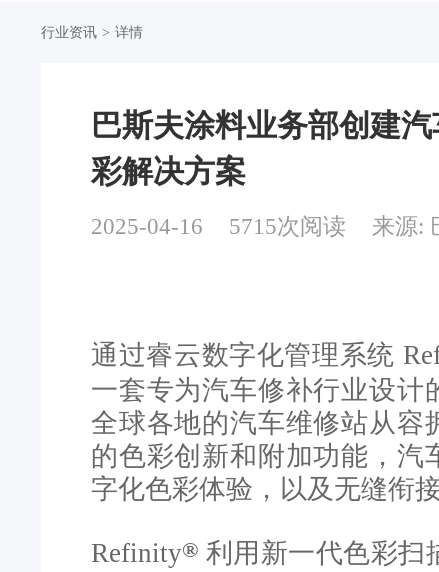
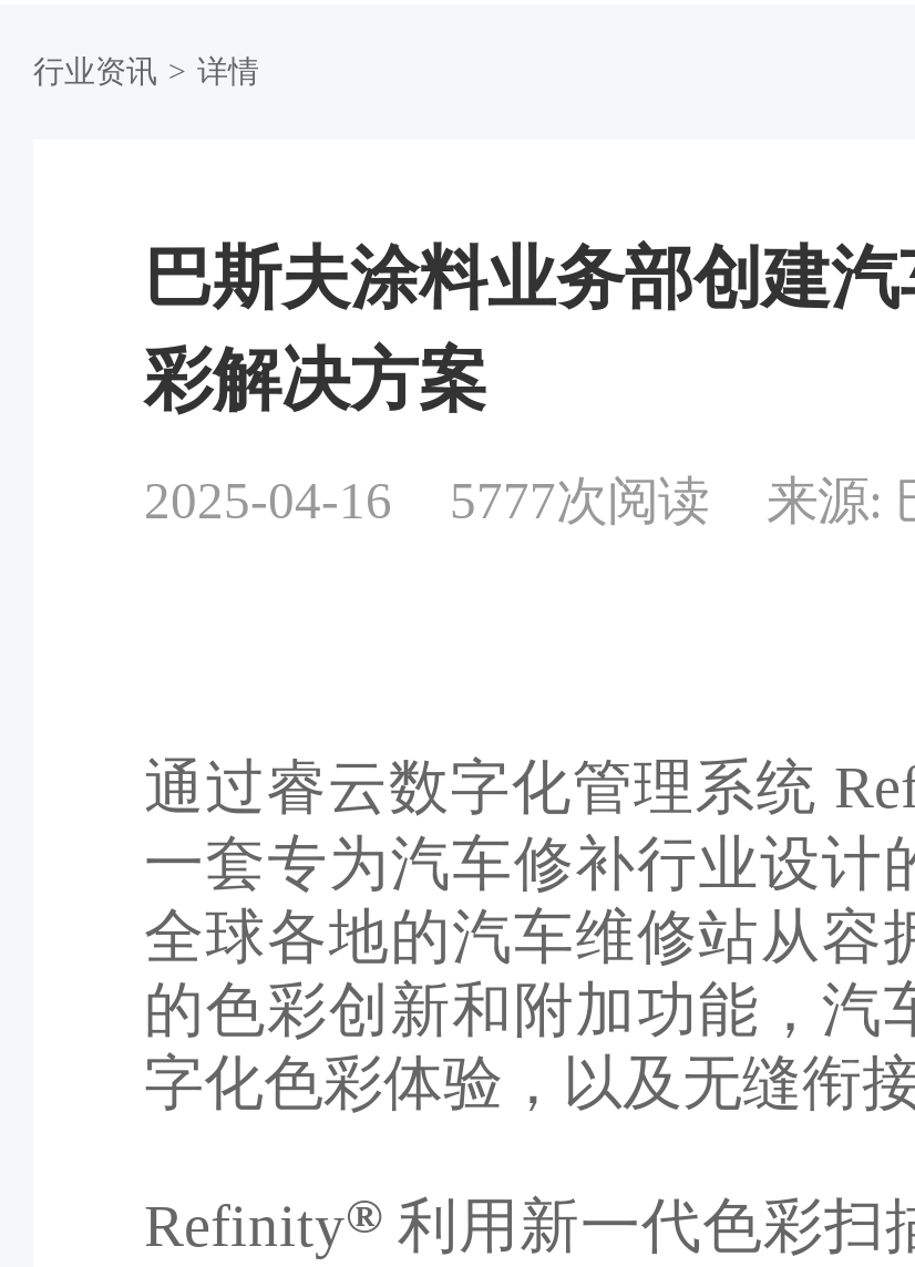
- 5715次阅读
+ 5777次阅读
